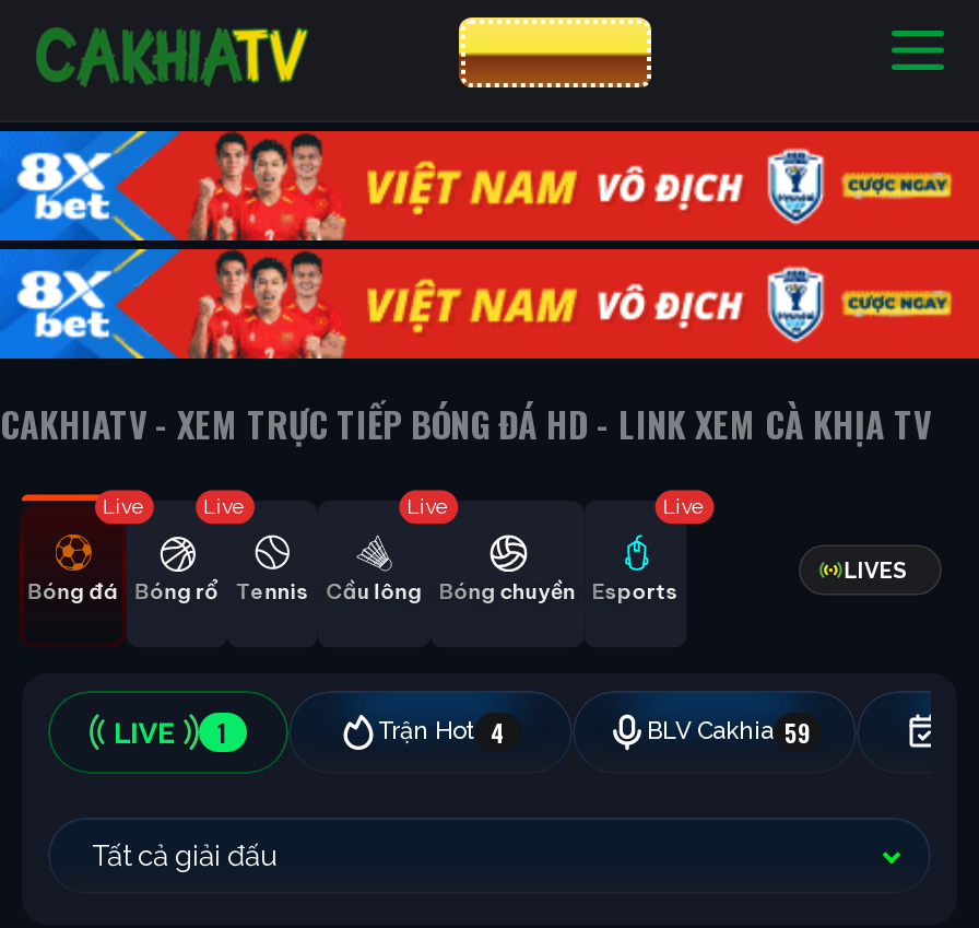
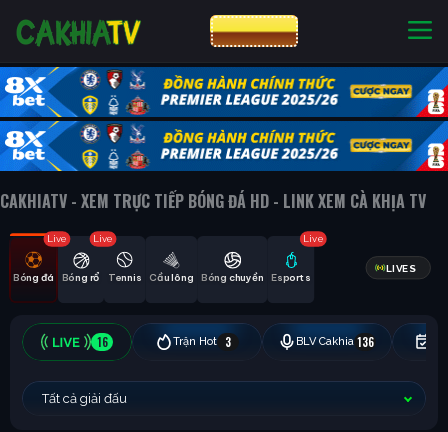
- [image]
+ [image]

- Live

- 1
- Trận Hot 4
- BLV Cakhia 59
+ 16
+ Trận Hot
+ 3
+ BLV Cakhia 136
